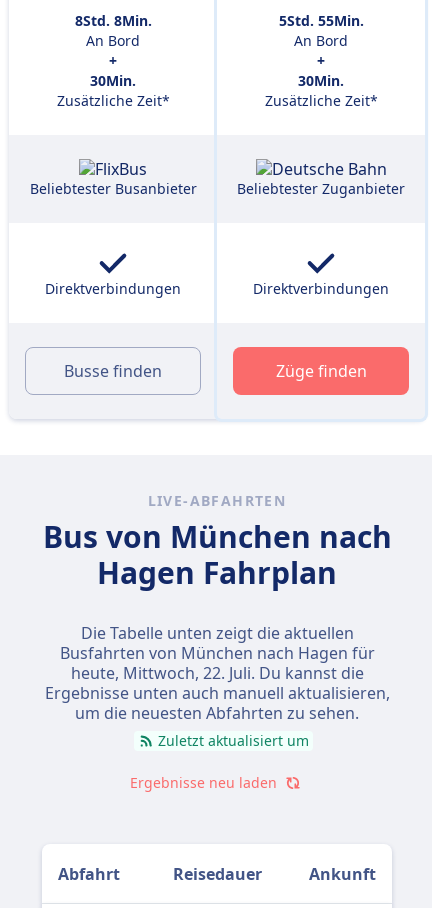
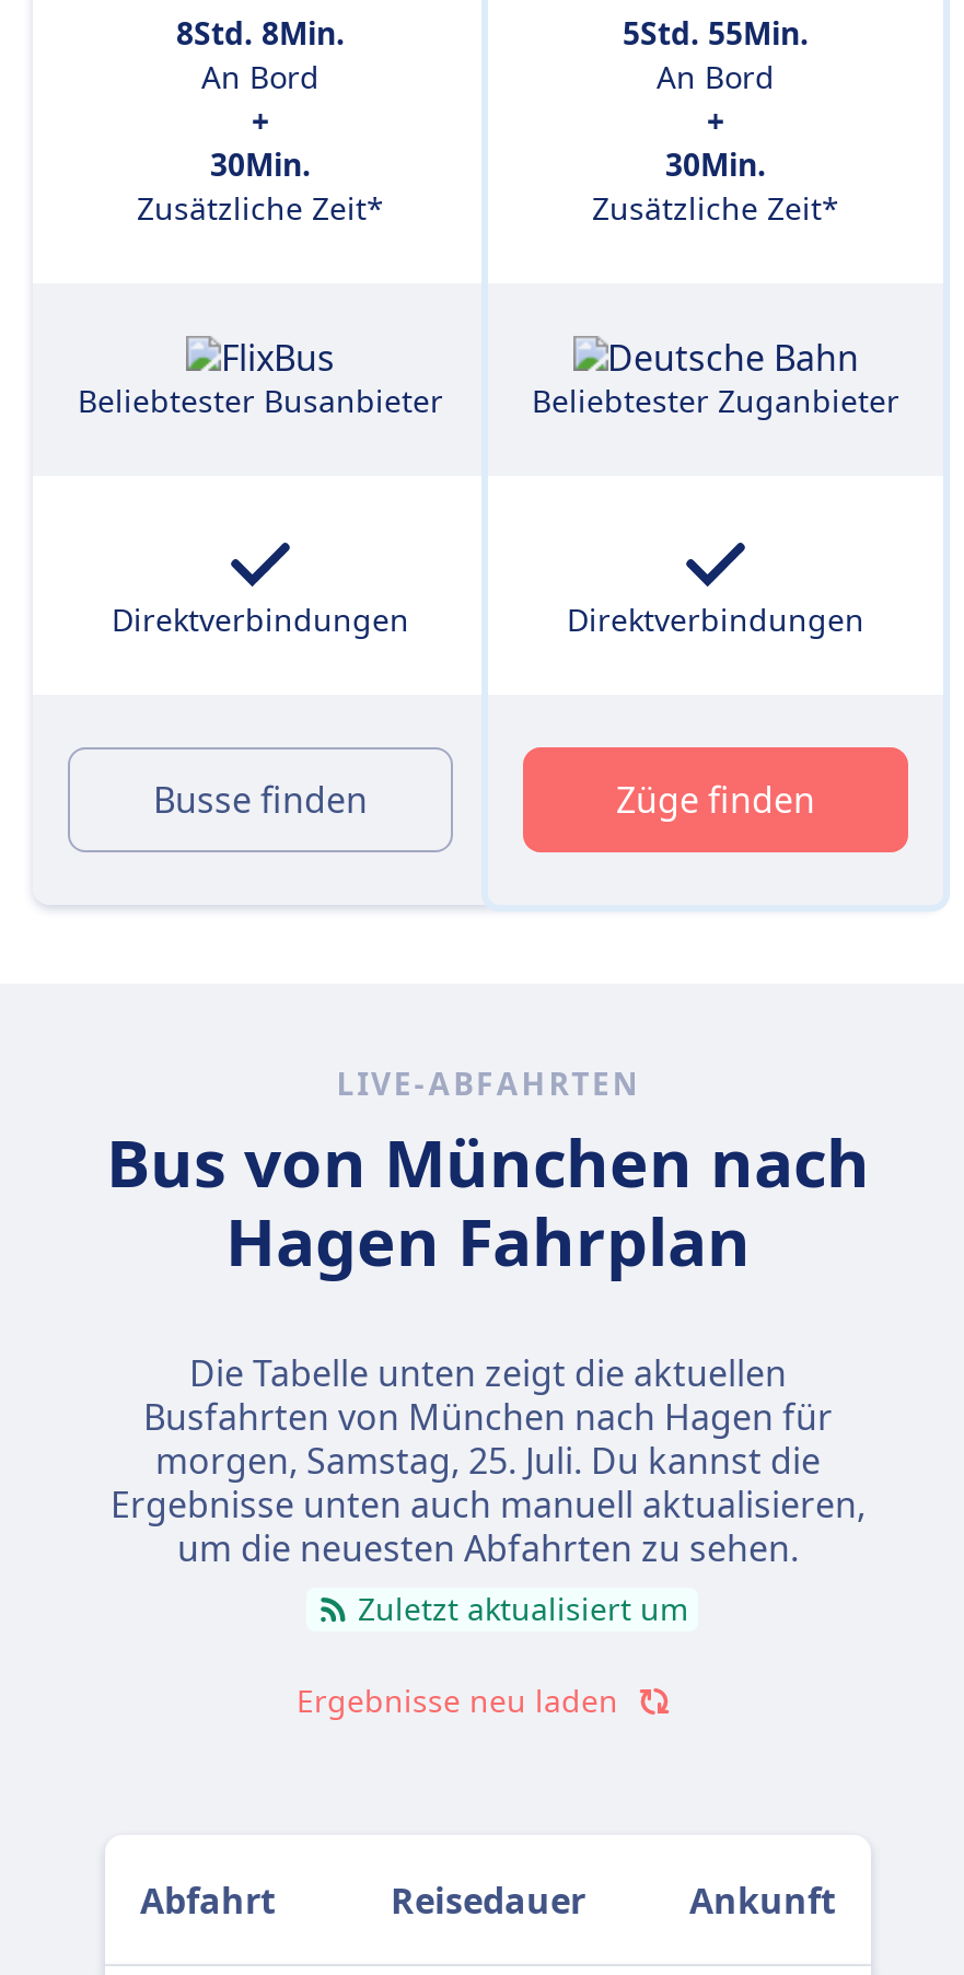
- heute, Mittwoch, 22. Juli. Du kannst die
+ morgen, Samstag, 25. Juli. Du kannst die
